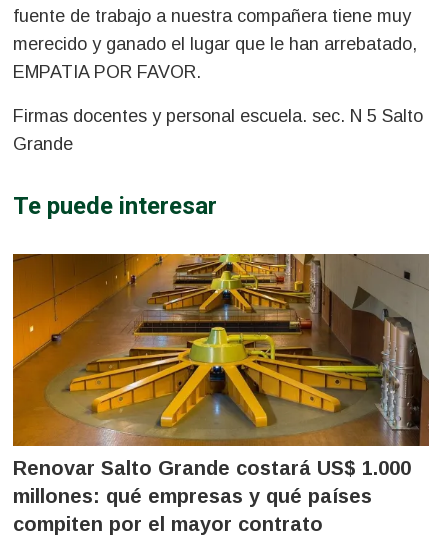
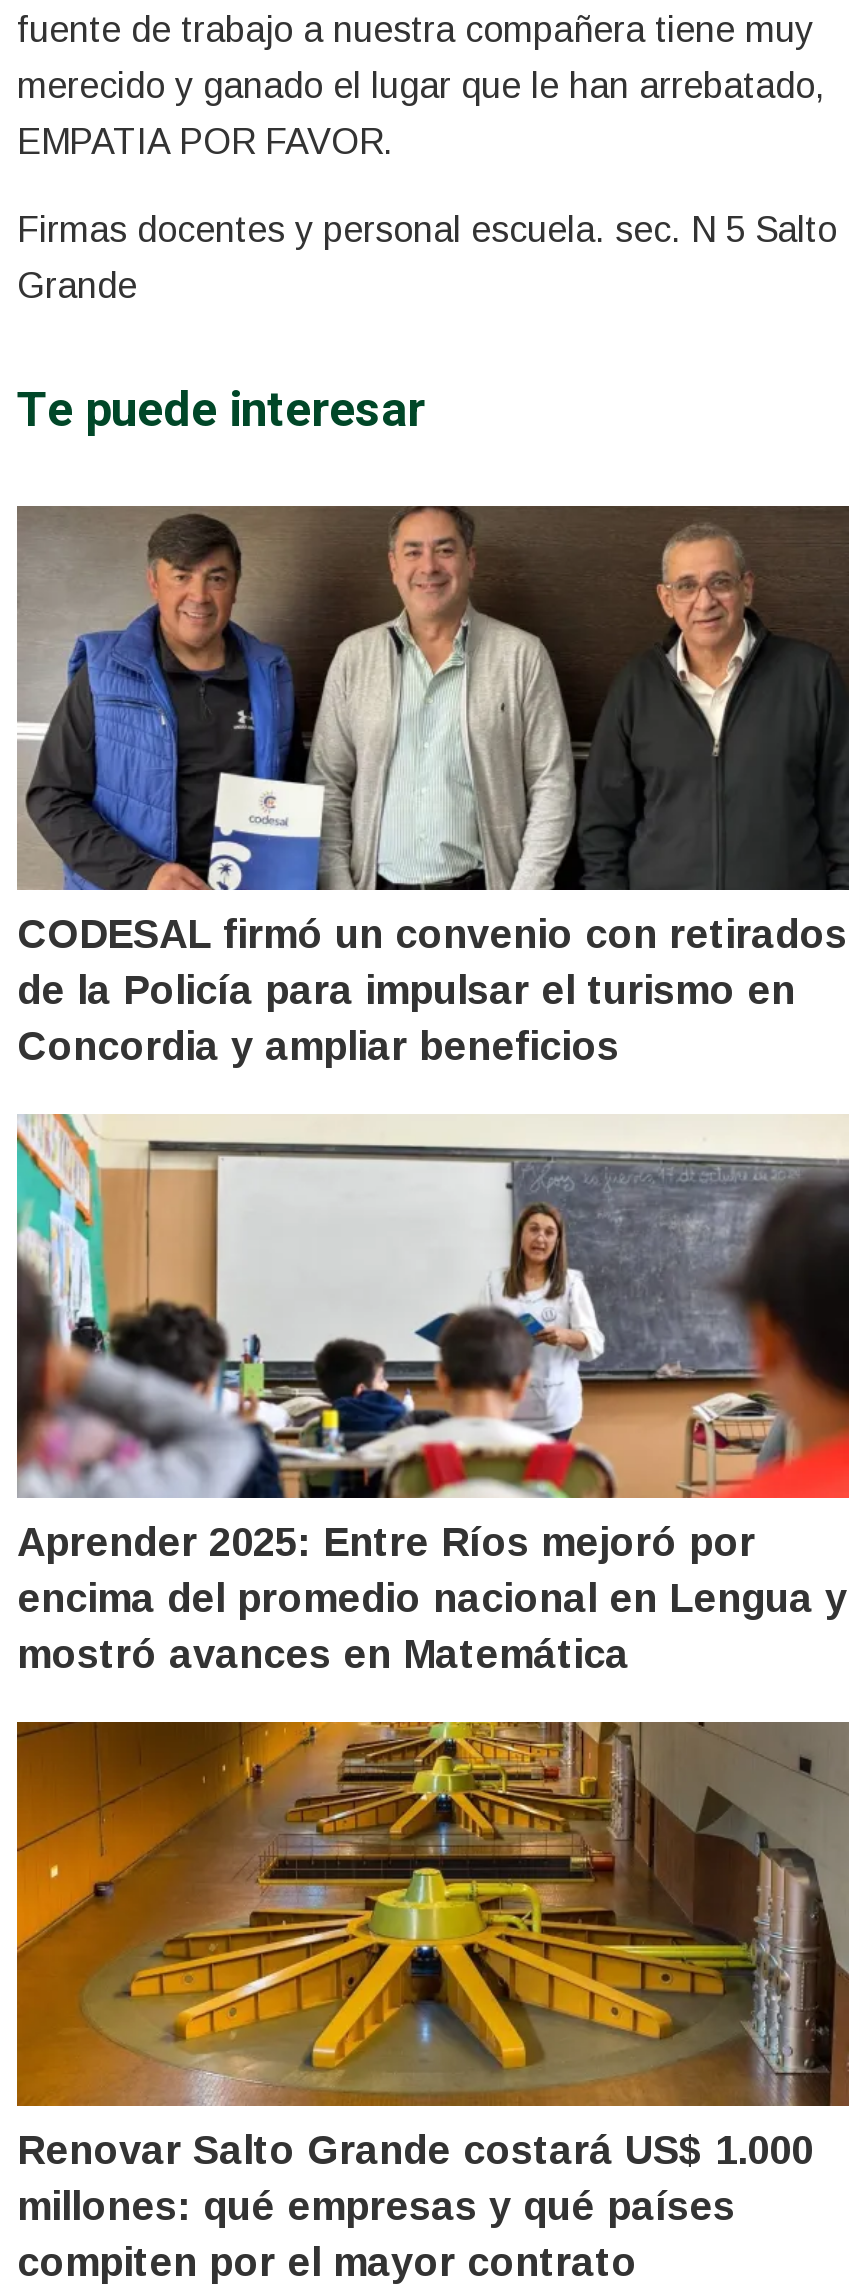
+ [image]
+ Aprender 2025: Entre Ríos mejoró por
+ encima del promedio nacional en Lengua y
+ mostró avances en Matemática

+ [image]
+ CODESAL firmó un convenio con retirados
+ de la Policía para impulsar el turismo en
+ Concordia y ampliar beneficios
